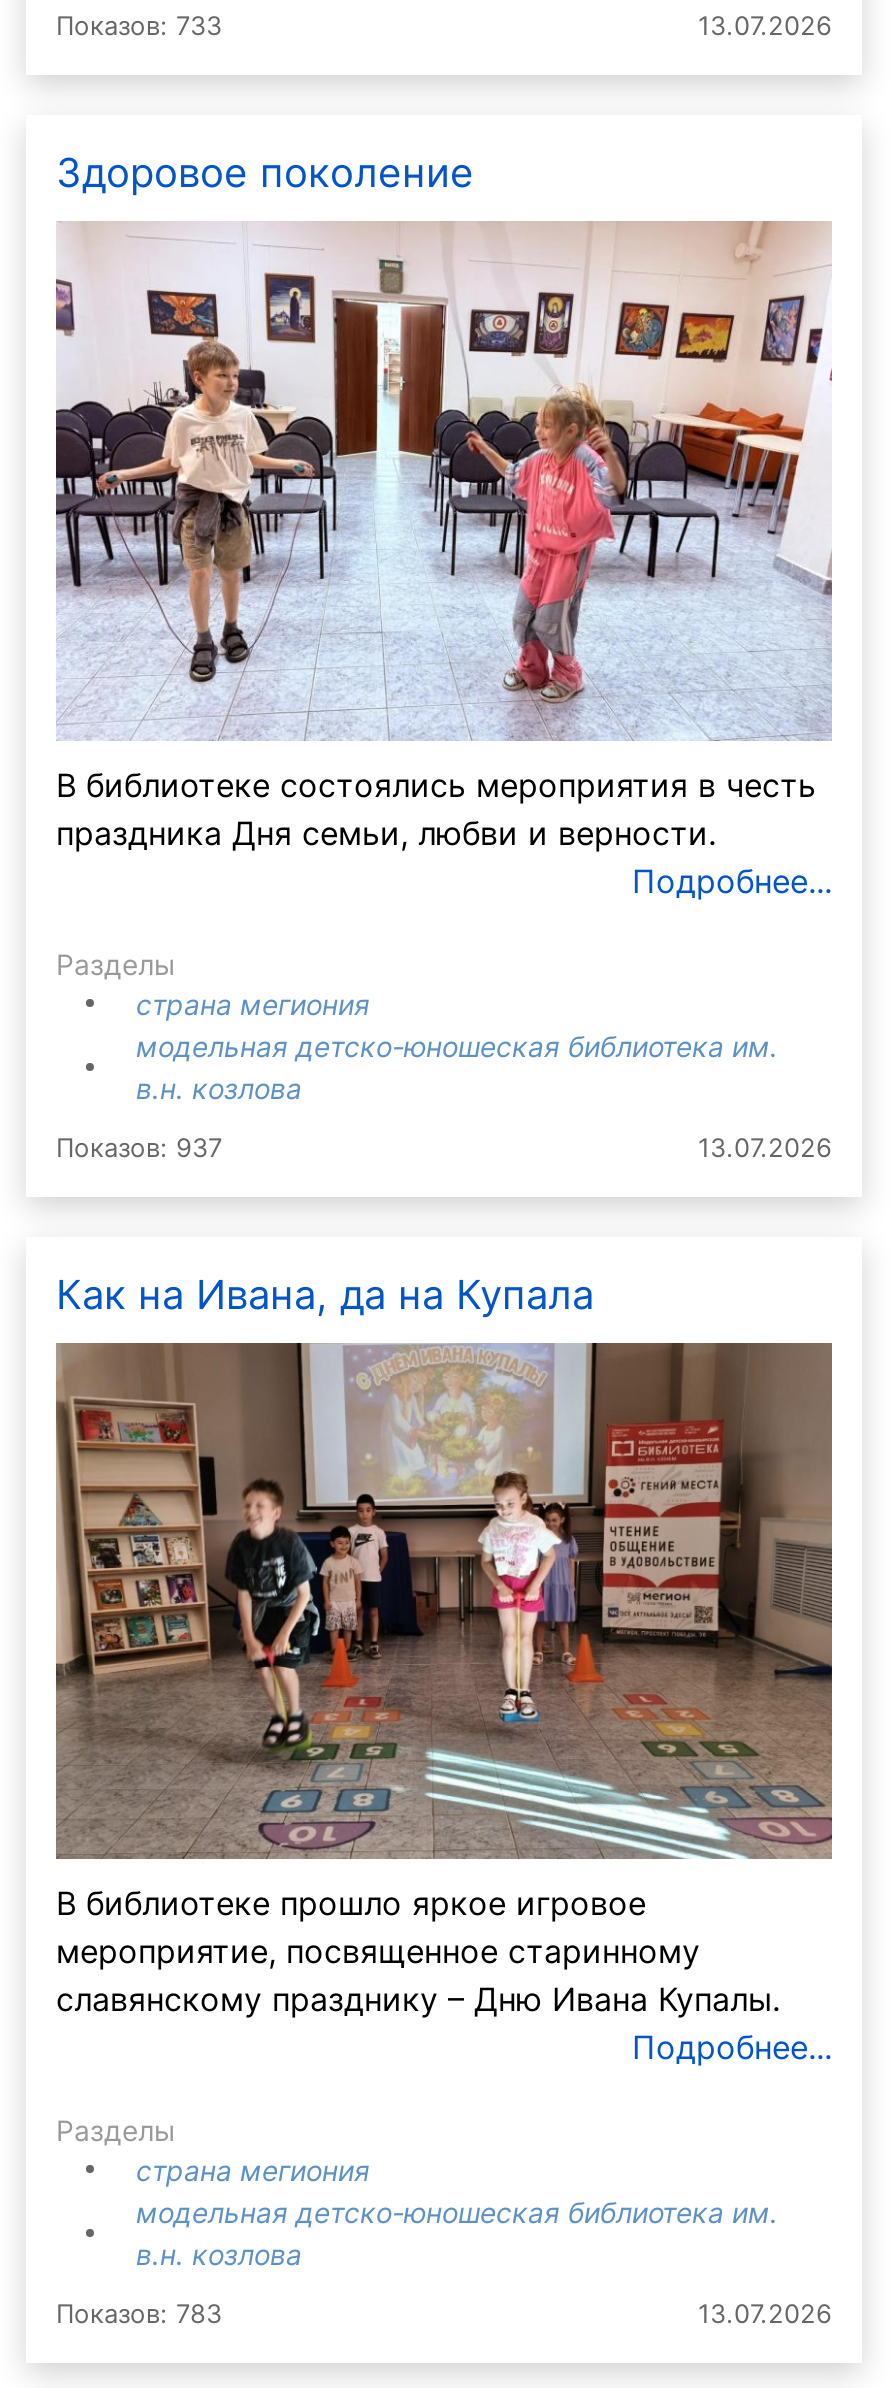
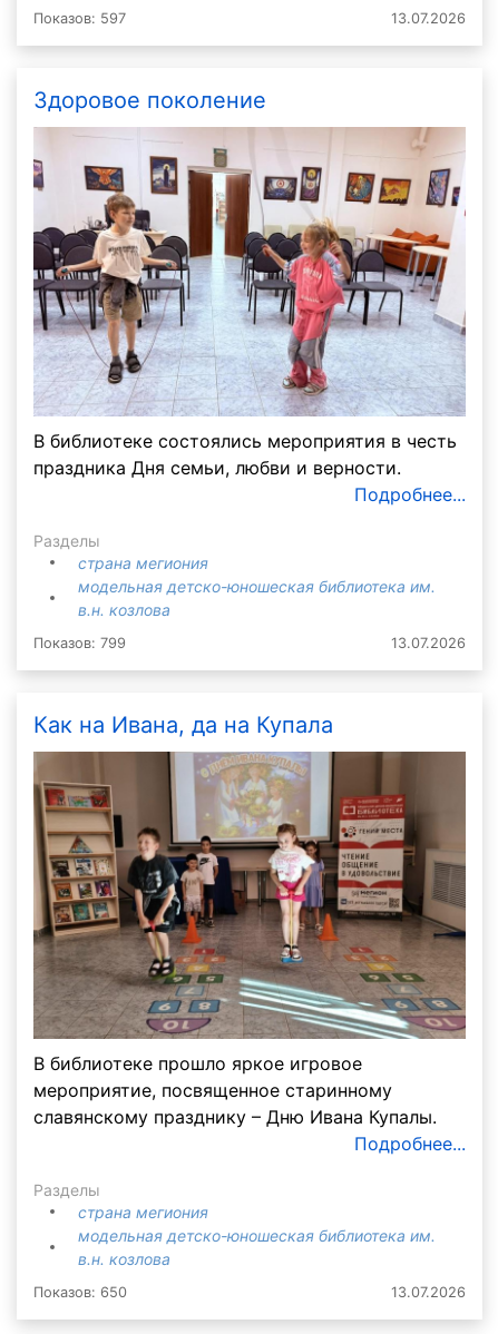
- Показов: 733
+ Показов: 597

- Показов: 937
+ Показов: 799

- Показов: 783
+ Показов: 650
